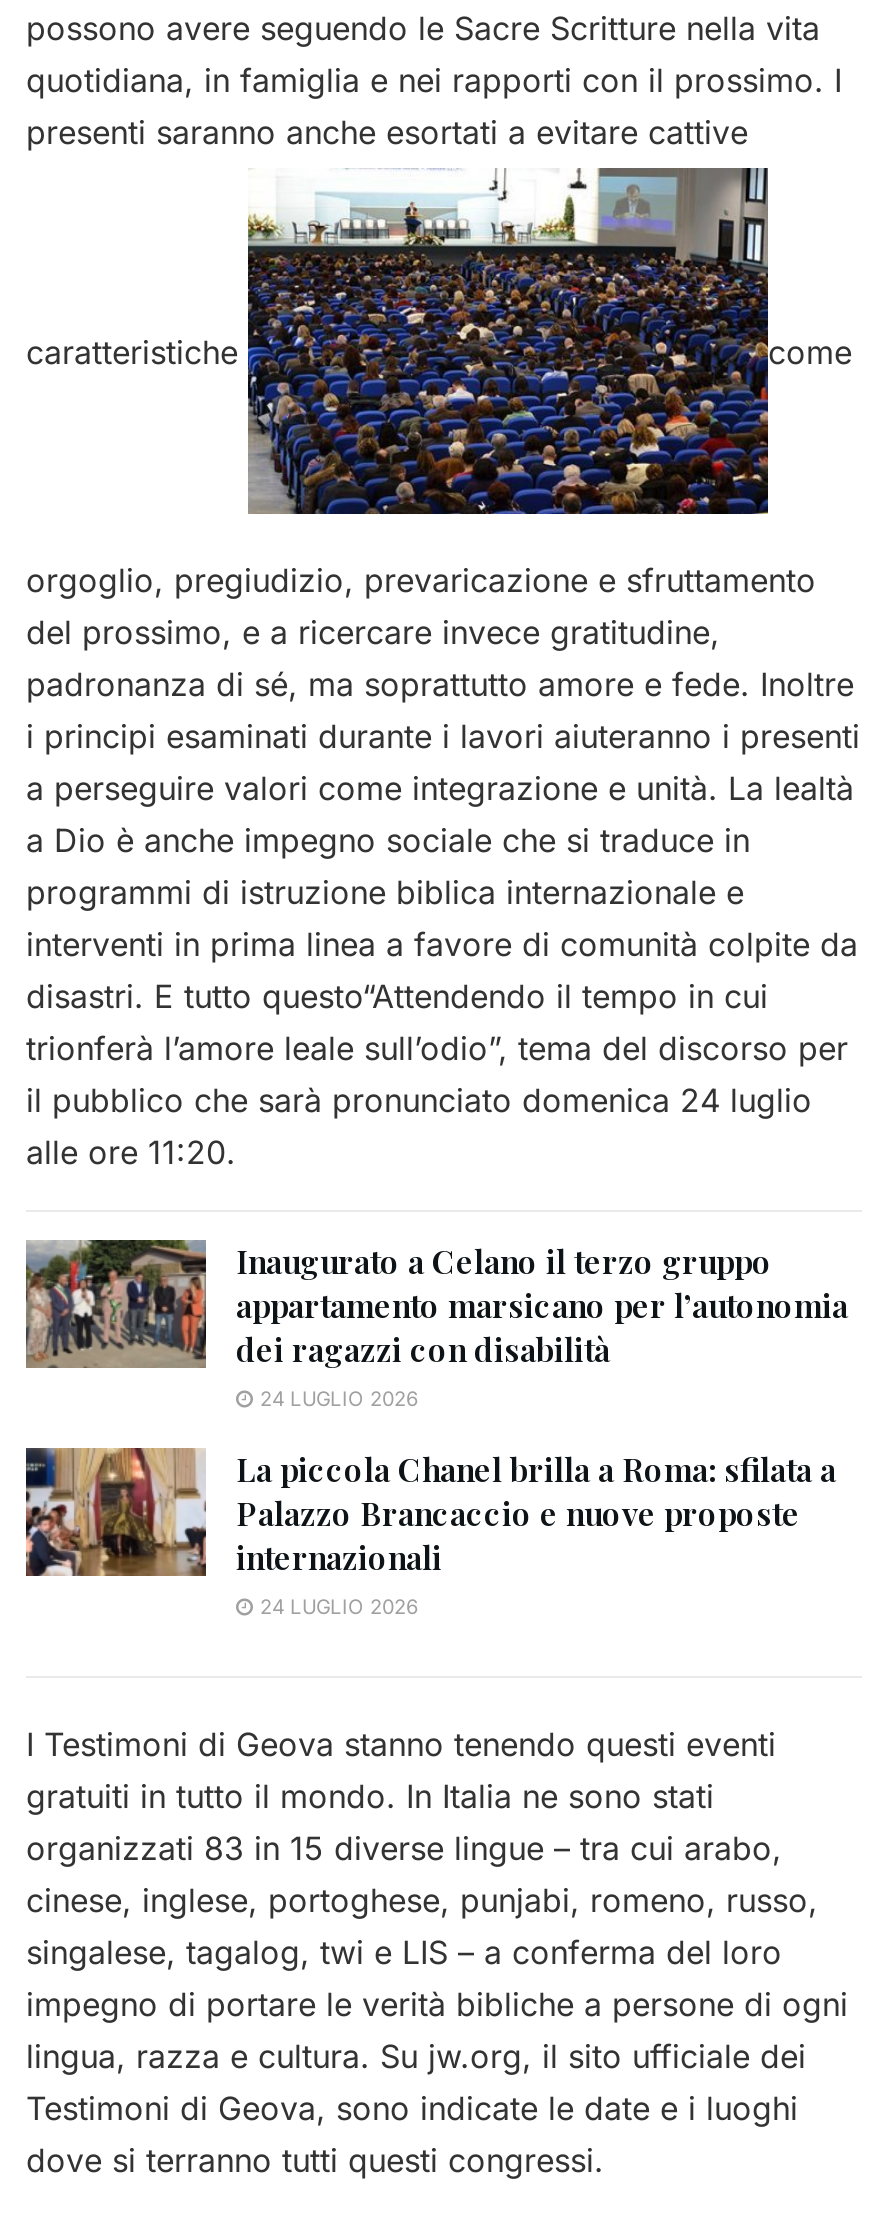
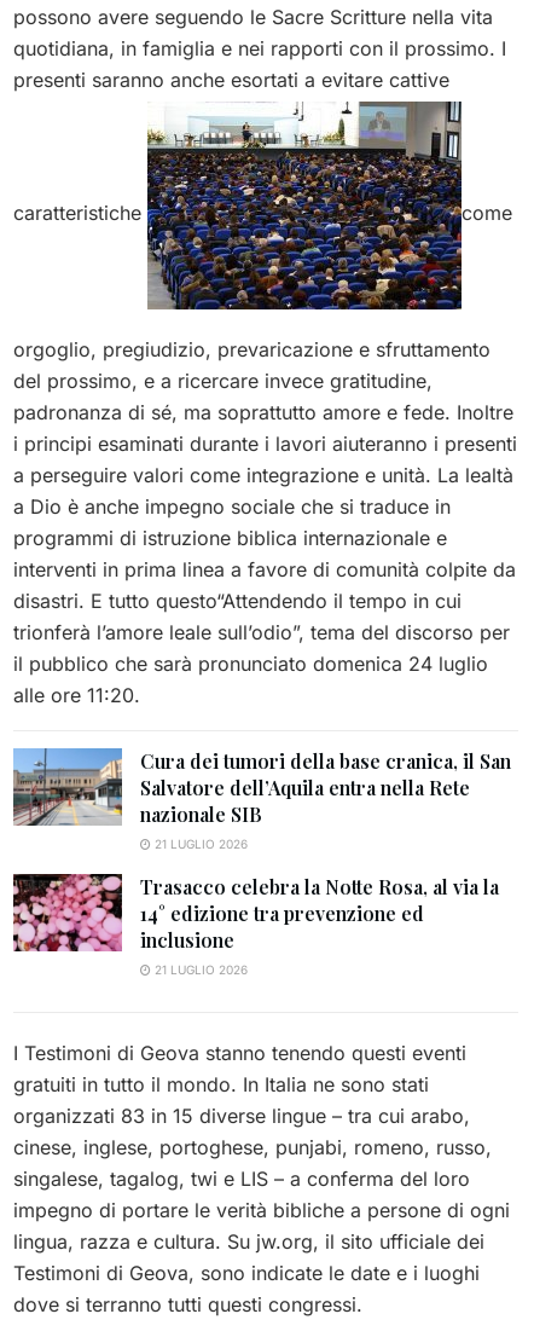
- [image]
- Inaugurato a Celano il terzo gruppo
- appartamento marsicano per l’autonomia
- dei ragazzi con disabilità
- 24 LUGLIO 2026
+ [image]
+ Cura dei tumori della base cranica, il San
+ Salvatore dell’Aquila entra nella Rete
+ nazionale SIB
+ 21 LUGLIO 2026

- [image]
- La piccola Chanel brilla a Roma: sfilata a
- Palazzo Brancaccio e nuove proposte
- internazionali
- 24 LUGLIO 2026
+ [image]
+ Trasacco celebra la Notte Rosa, al via la
+ 14° edizione tra prevenzione ed
+ inclusione
+ 21 LUGLIO 2026
